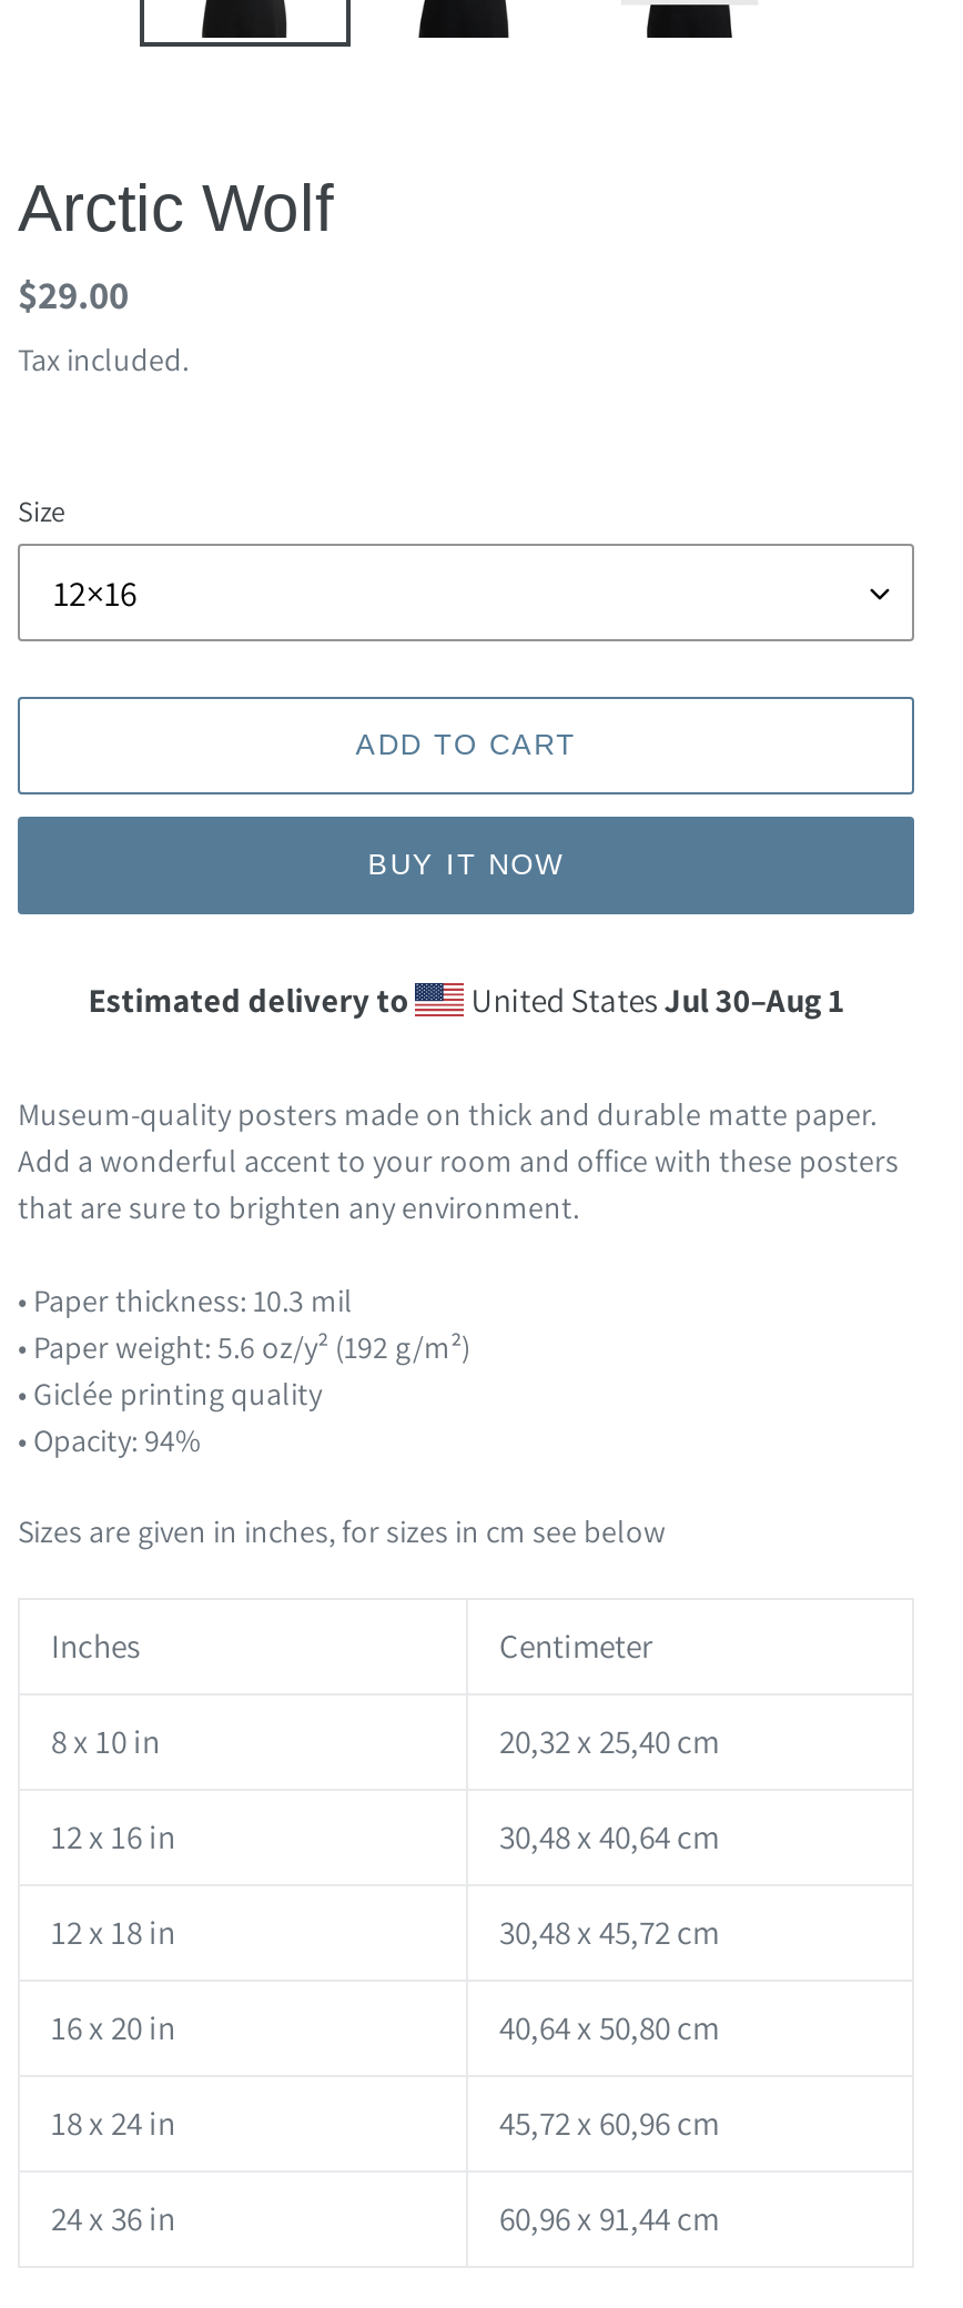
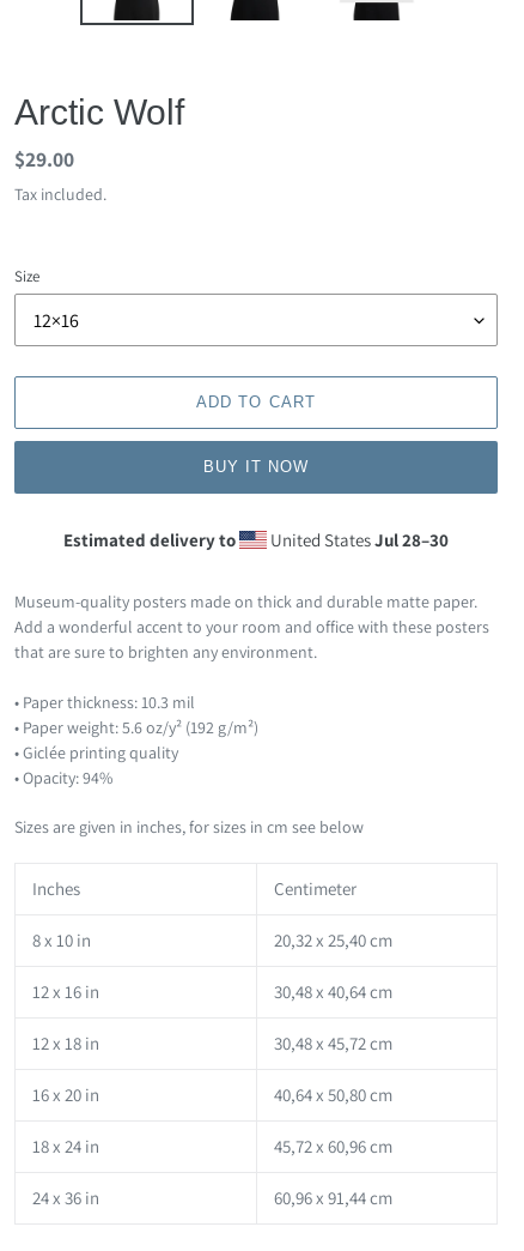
- United States Jul 30–Aug 1
+ United States Jul 28–30
